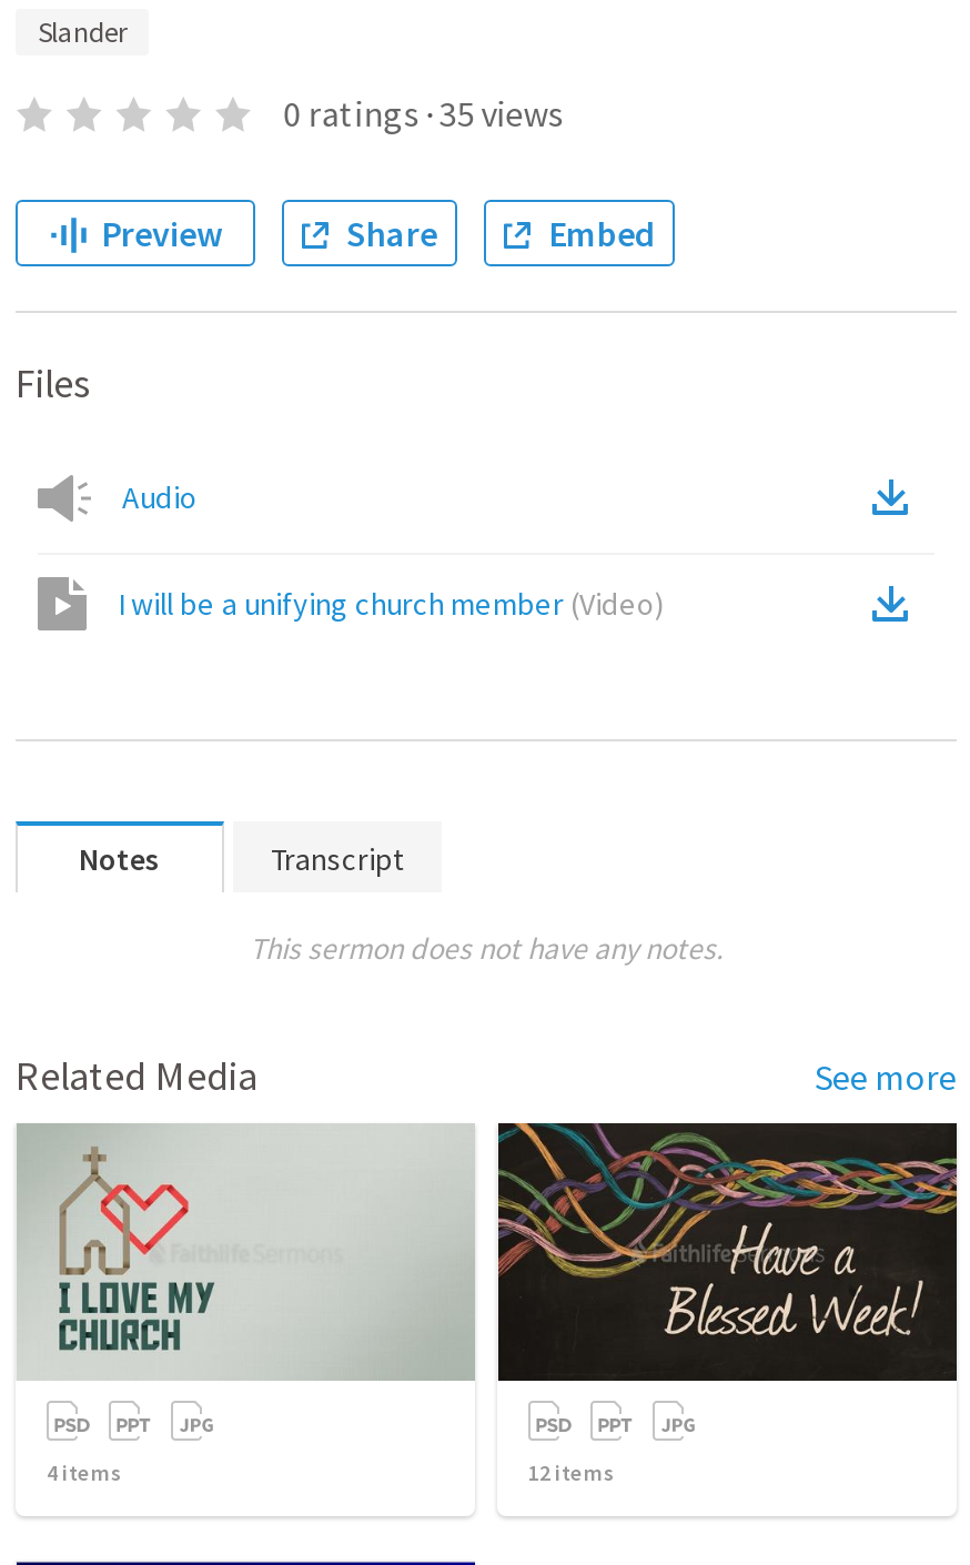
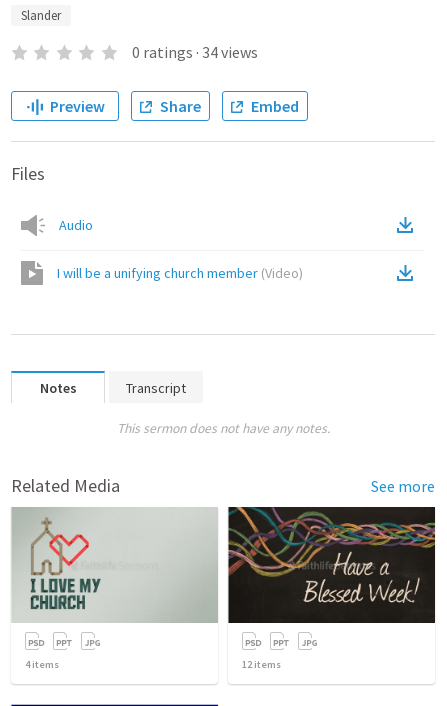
- 0 ratings · 35 views
+ 0 ratings · 34 views
